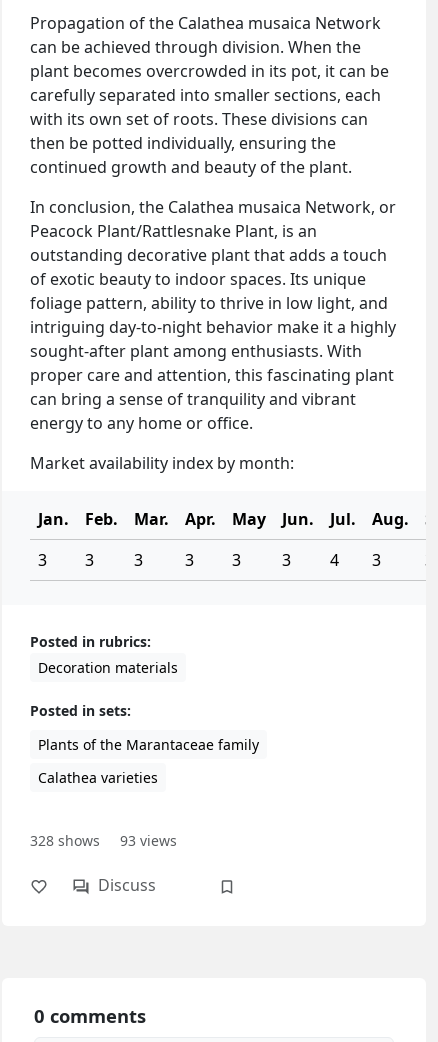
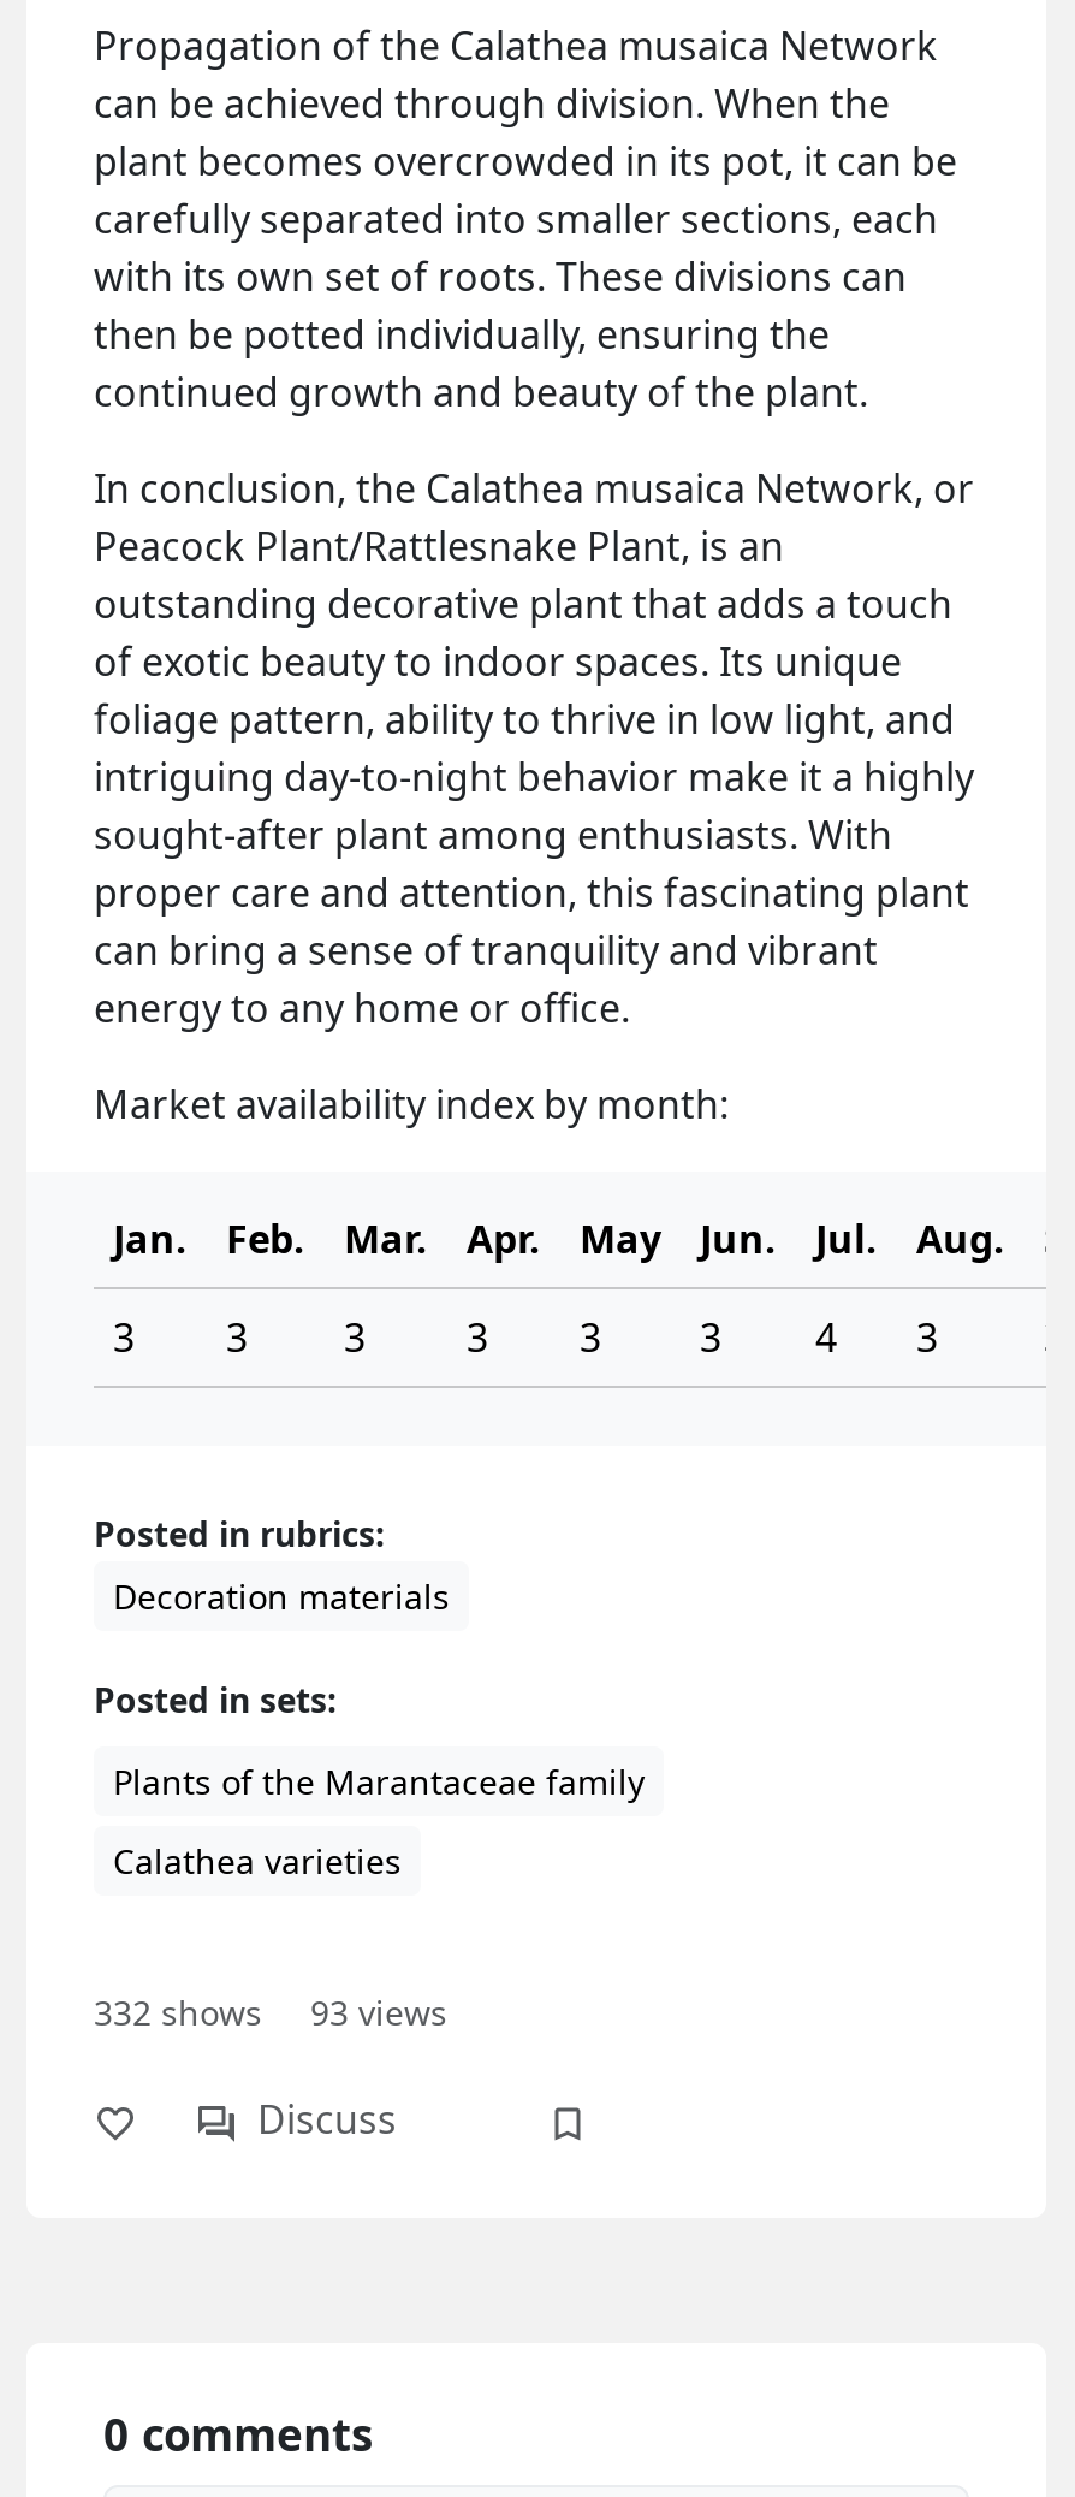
- 328 shows 93 views
+ 332 shows 93 views
